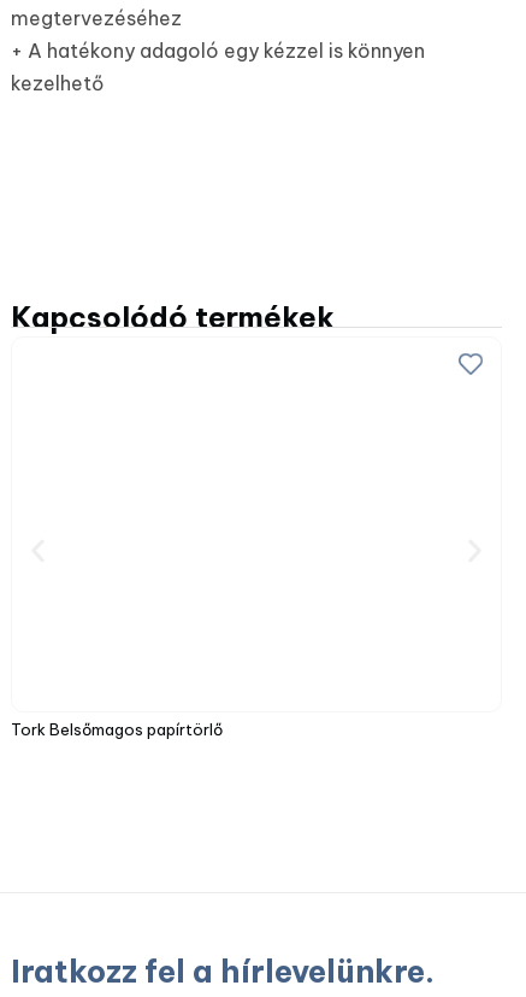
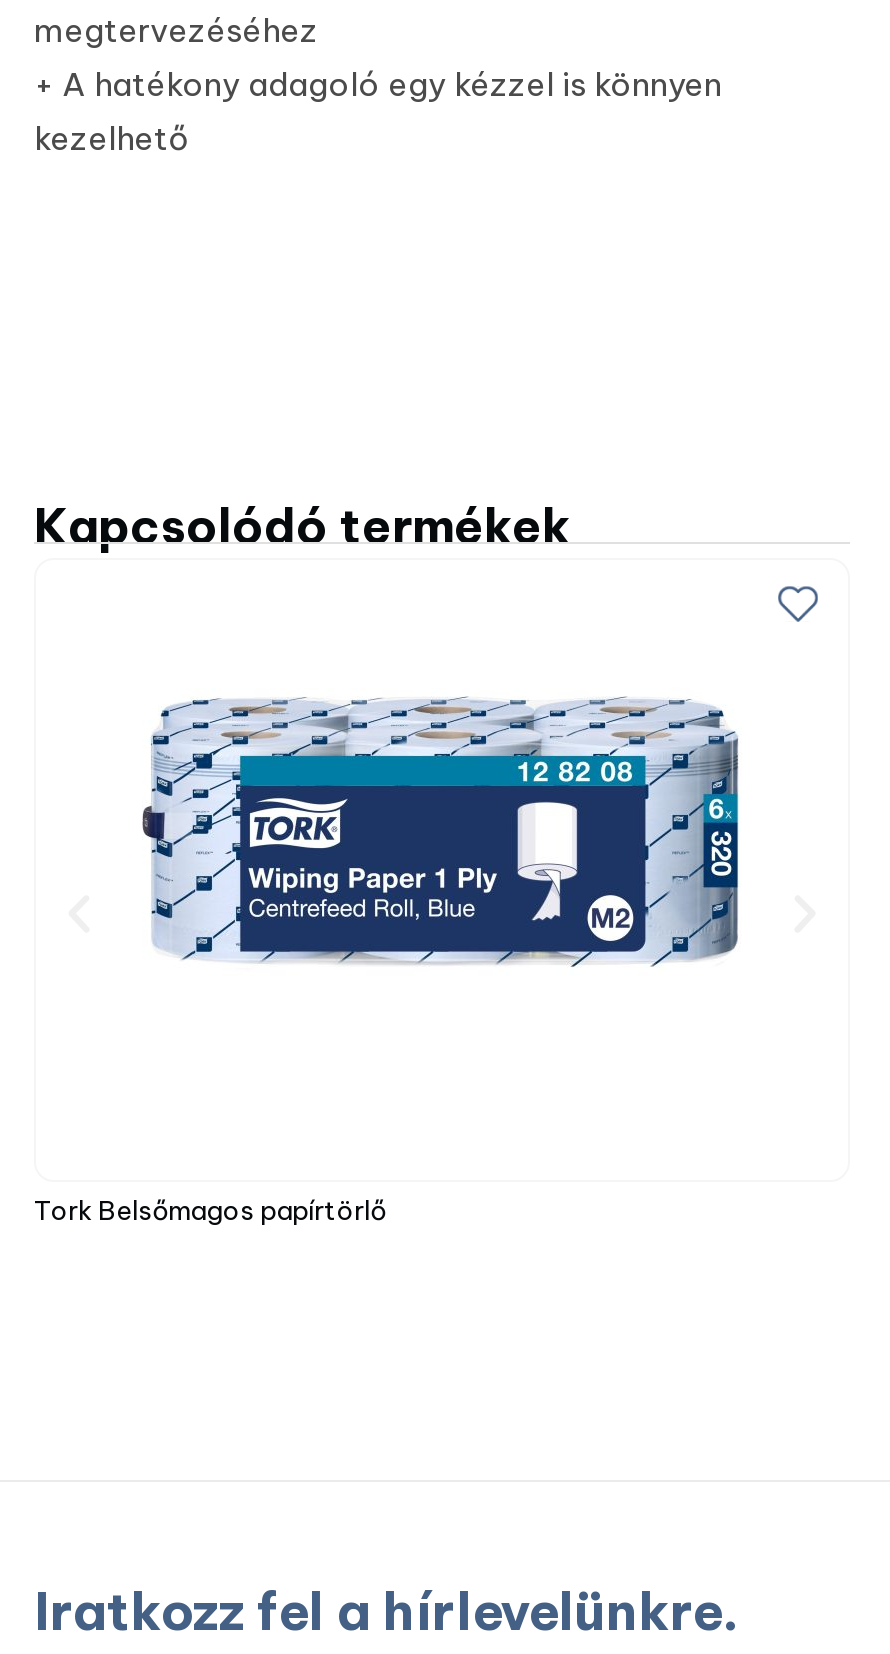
+ [image]
